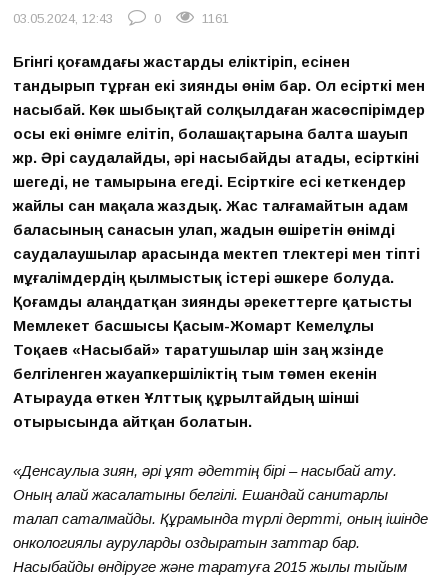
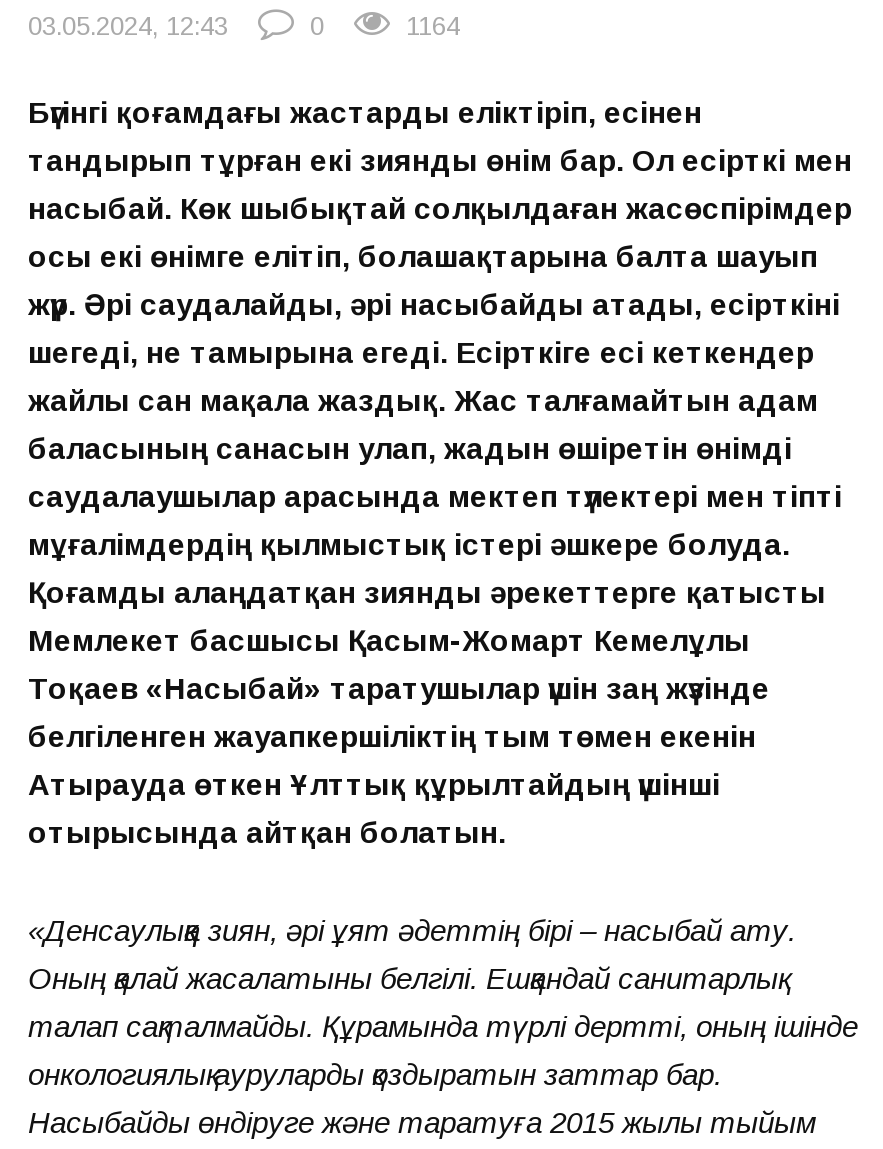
- 1161
+ 1164
